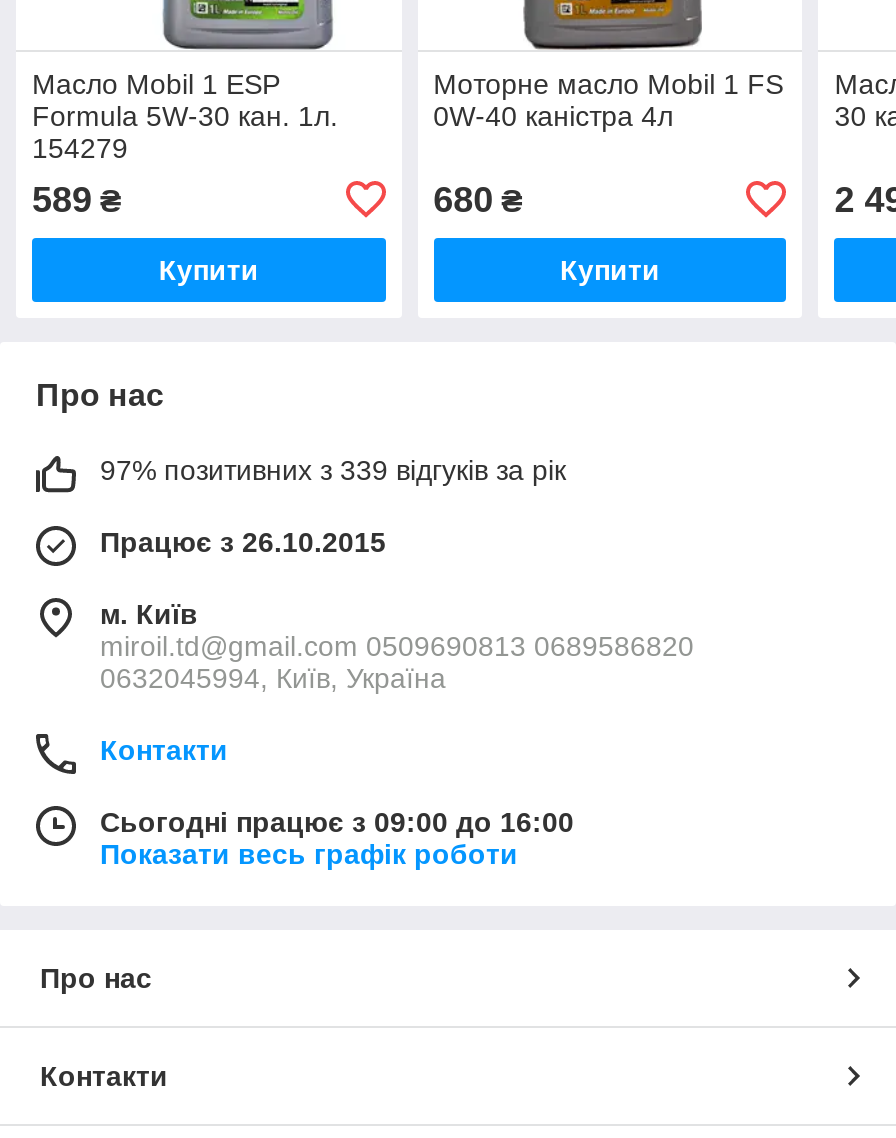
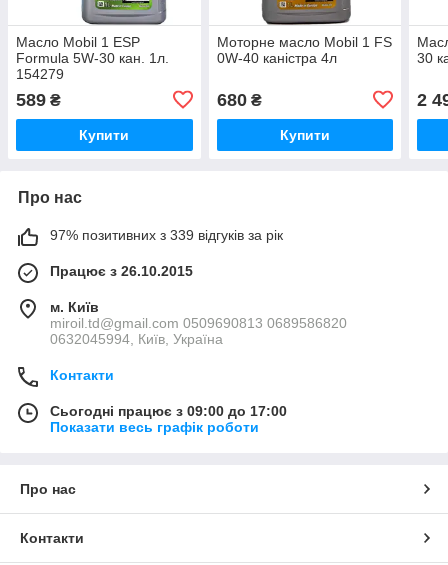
- Сьогодні працює з 09:00 до 16:00
+ Сьогодні працює з 09:00 до 17:00
